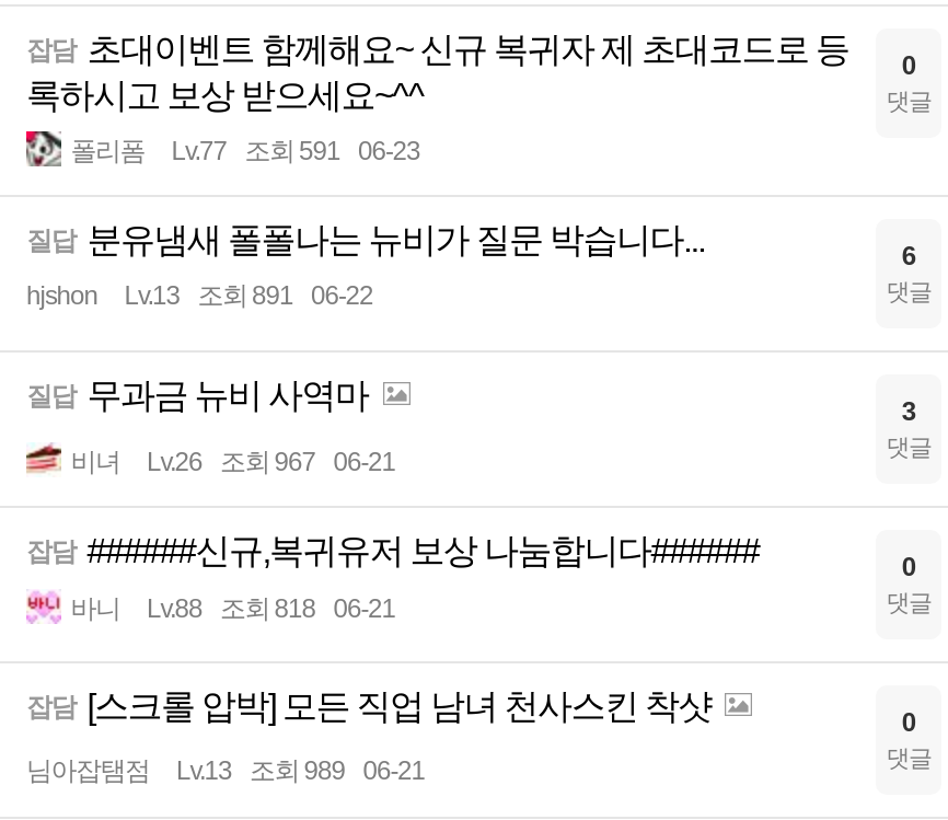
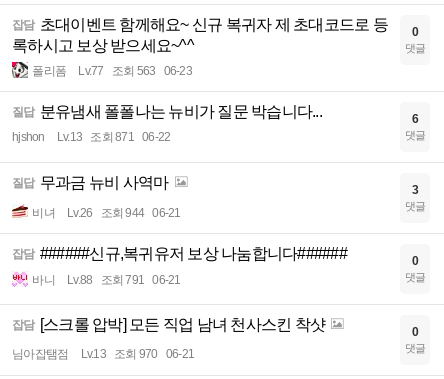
- 폴리폼 Lv.77 조회 591 06-23
+ 폴리폼 Lv.77 조회 563 06-23

- hjshon Lv.13 조회 891 06-22
+ hjshon Lv.13 조회 871 06-22

- 비녀 Lv.26 조회 967 06-21
+ 비녀 Lv.26 조회 944 06-21

- 바니 Lv.88 조회 818 06-21
+ 바니 Lv.88 조회 791 06-21

- 님아잡탬점 Lv.13 조회 989 06-21
+ 님아잡탬점 Lv.13 조회 970 06-21
